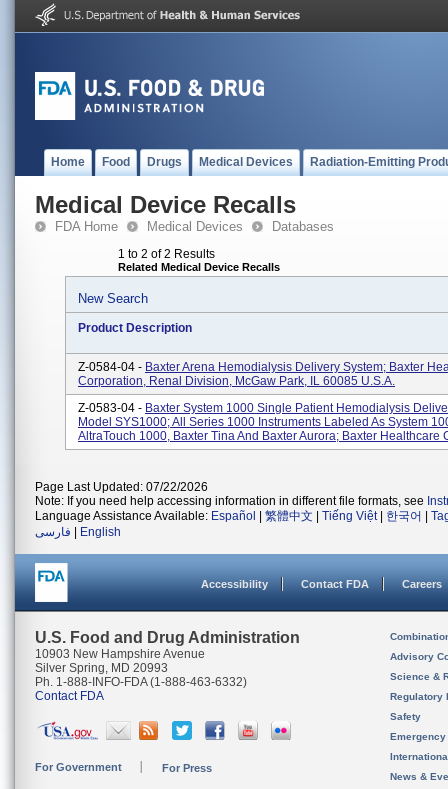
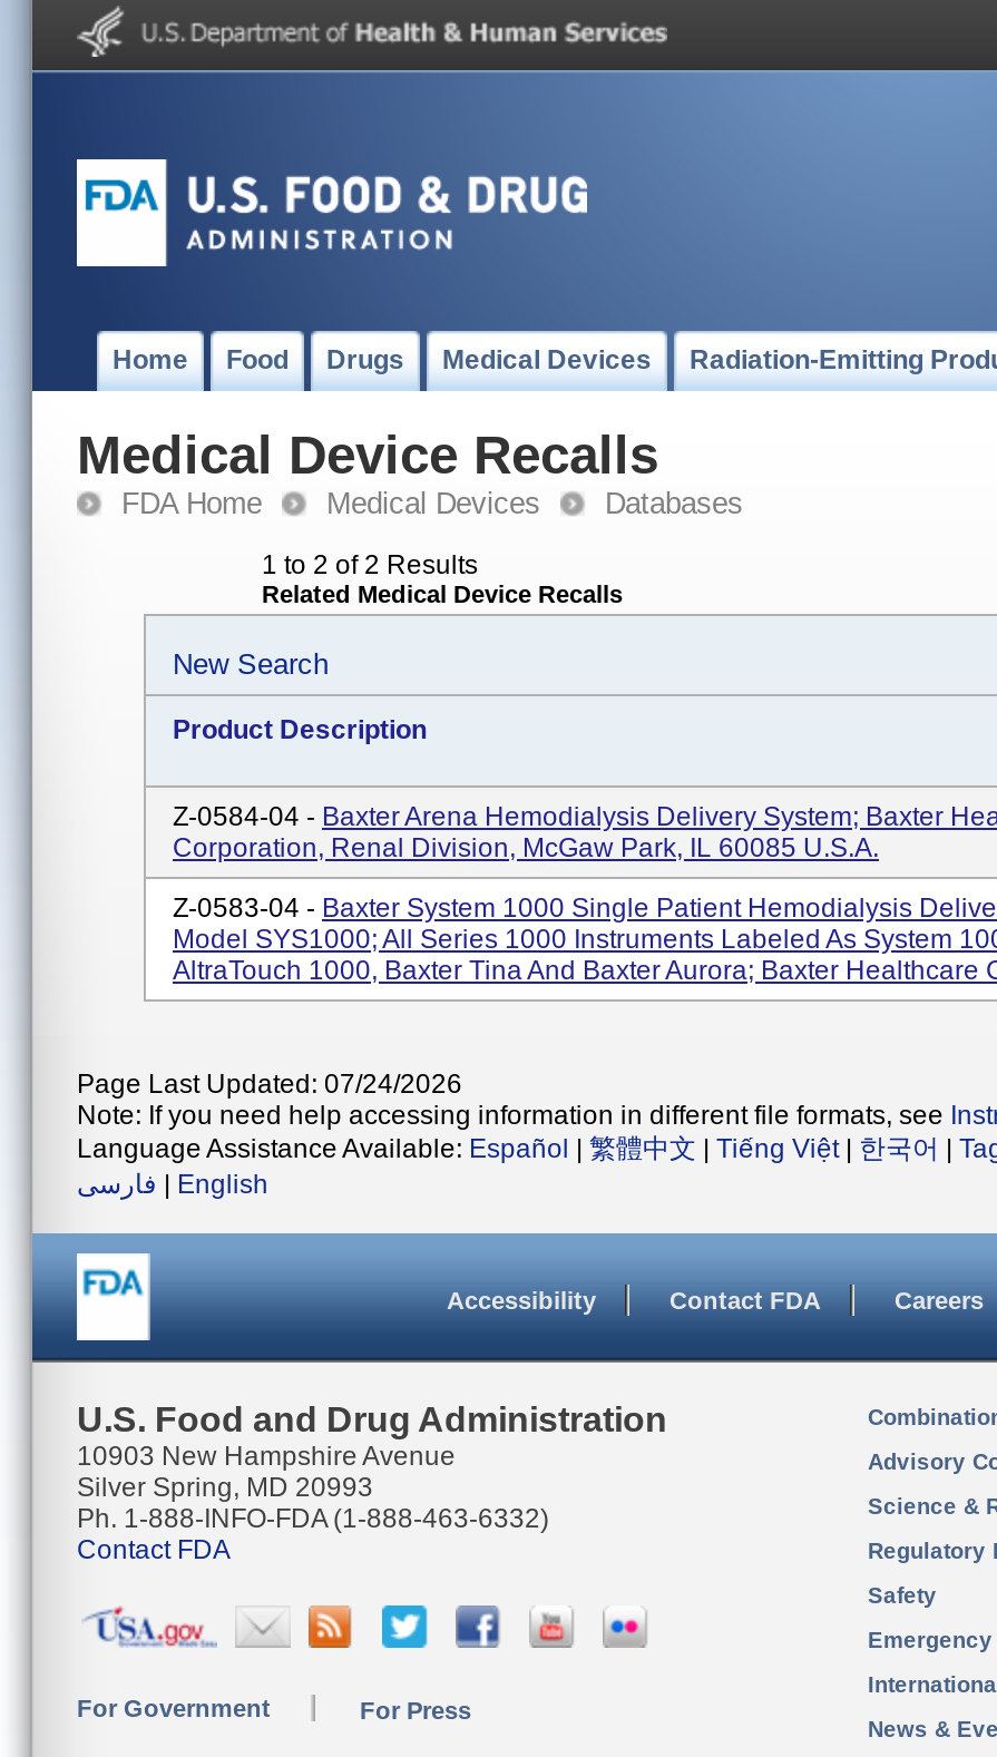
- Page Last Updated: 07/22/2026
+ Page Last Updated: 07/24/2026
